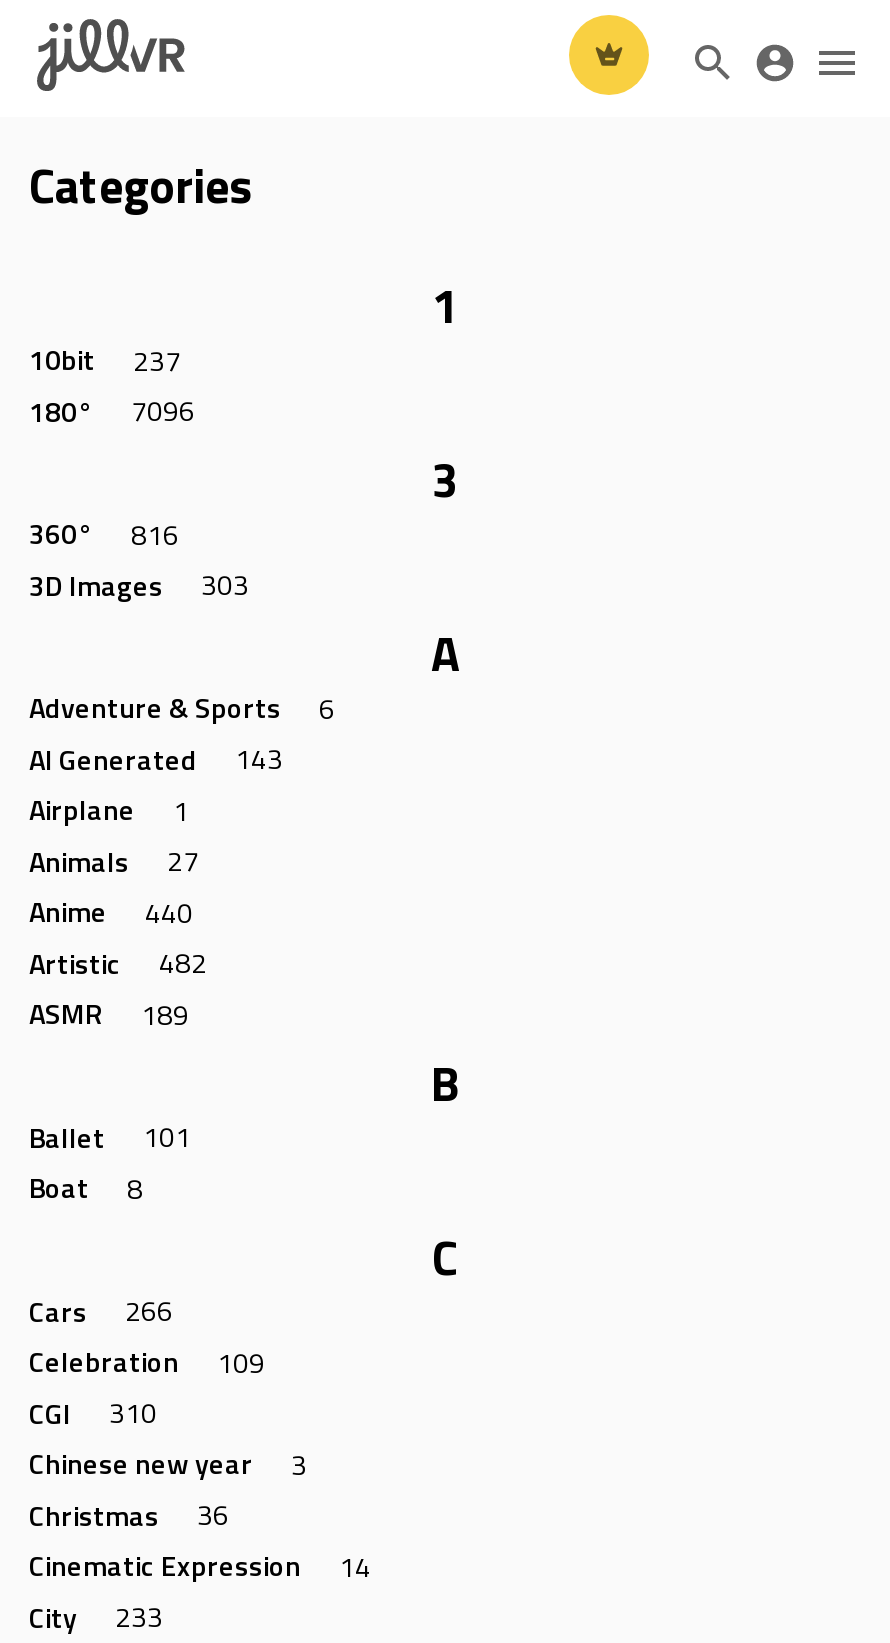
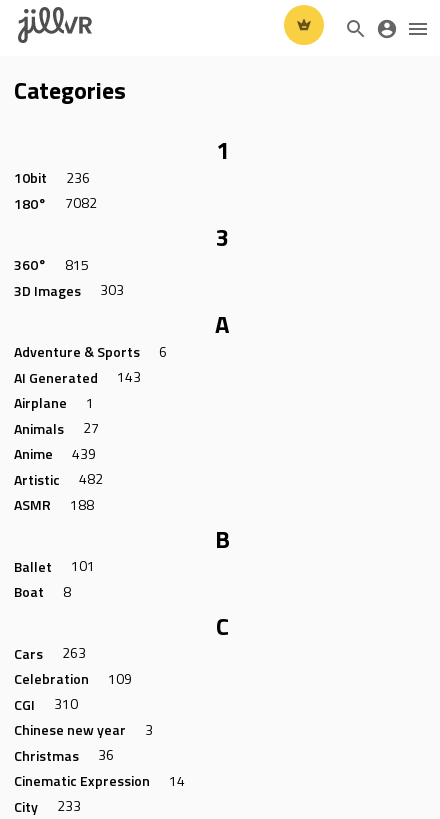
- 10bit 237
+ 10bit 236

- 180° 7096
+ 180° 7082

- 360° 816
+ 360° 815

- Anime 440
+ Anime 439

- ASMR 189
+ ASMR 188

- Cars 266
+ Cars 263
